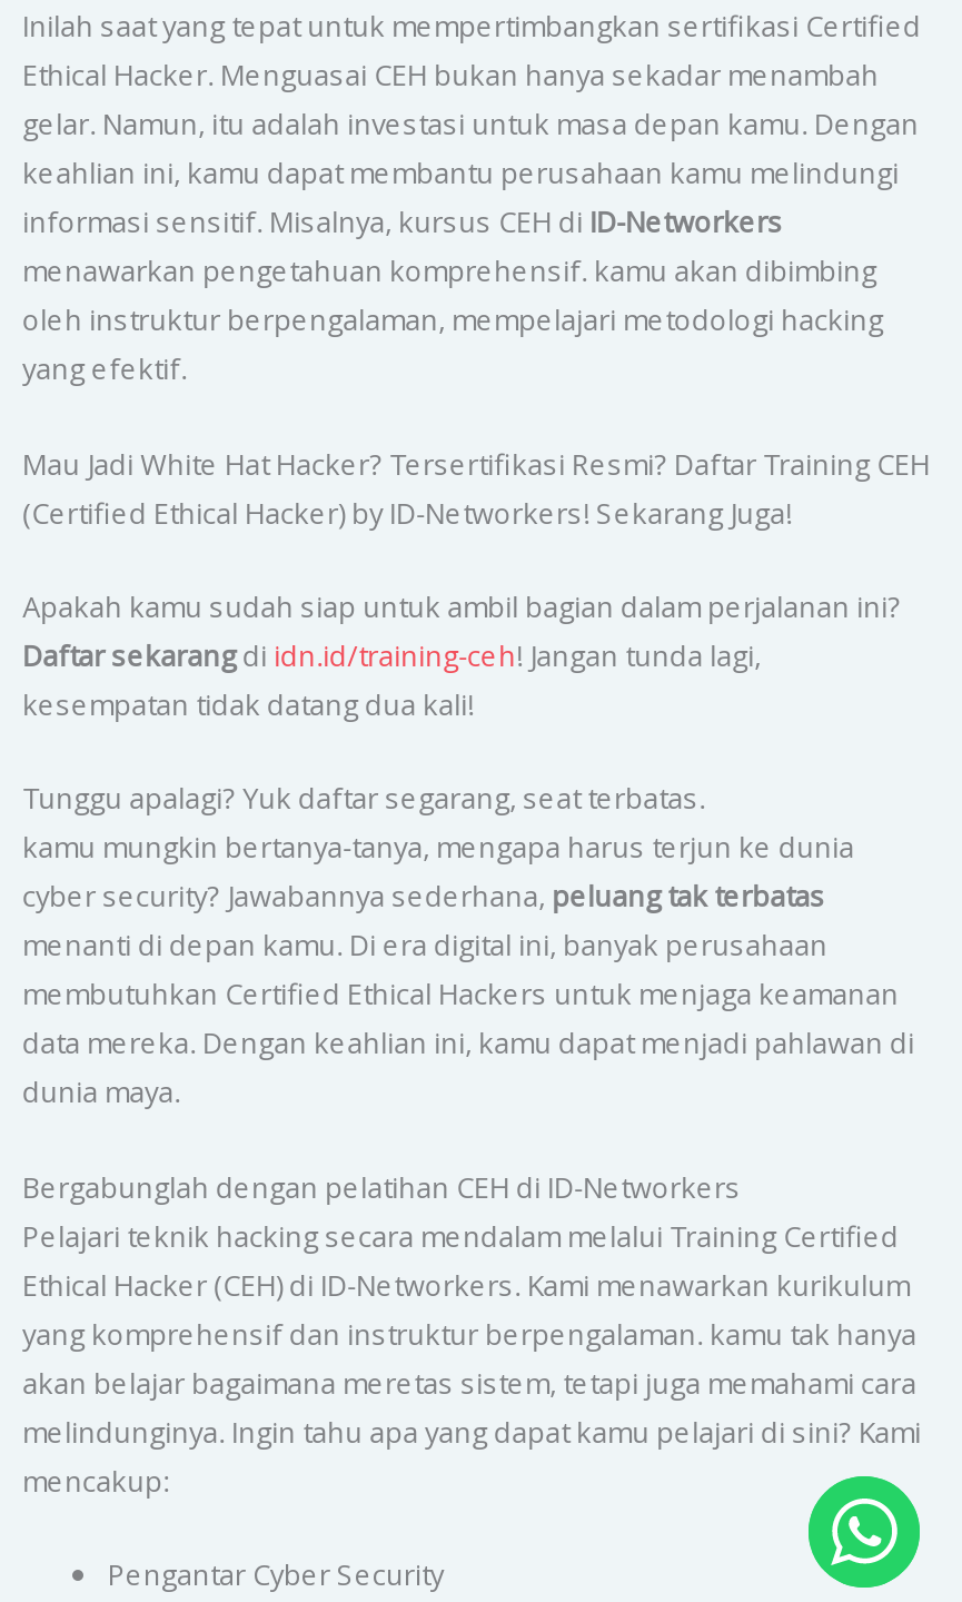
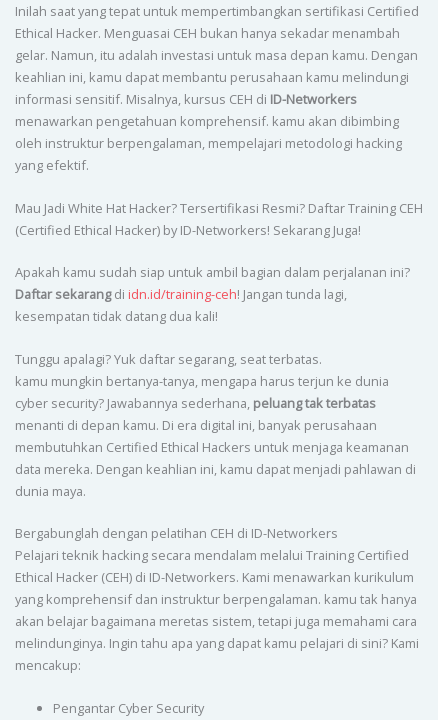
- [image]
